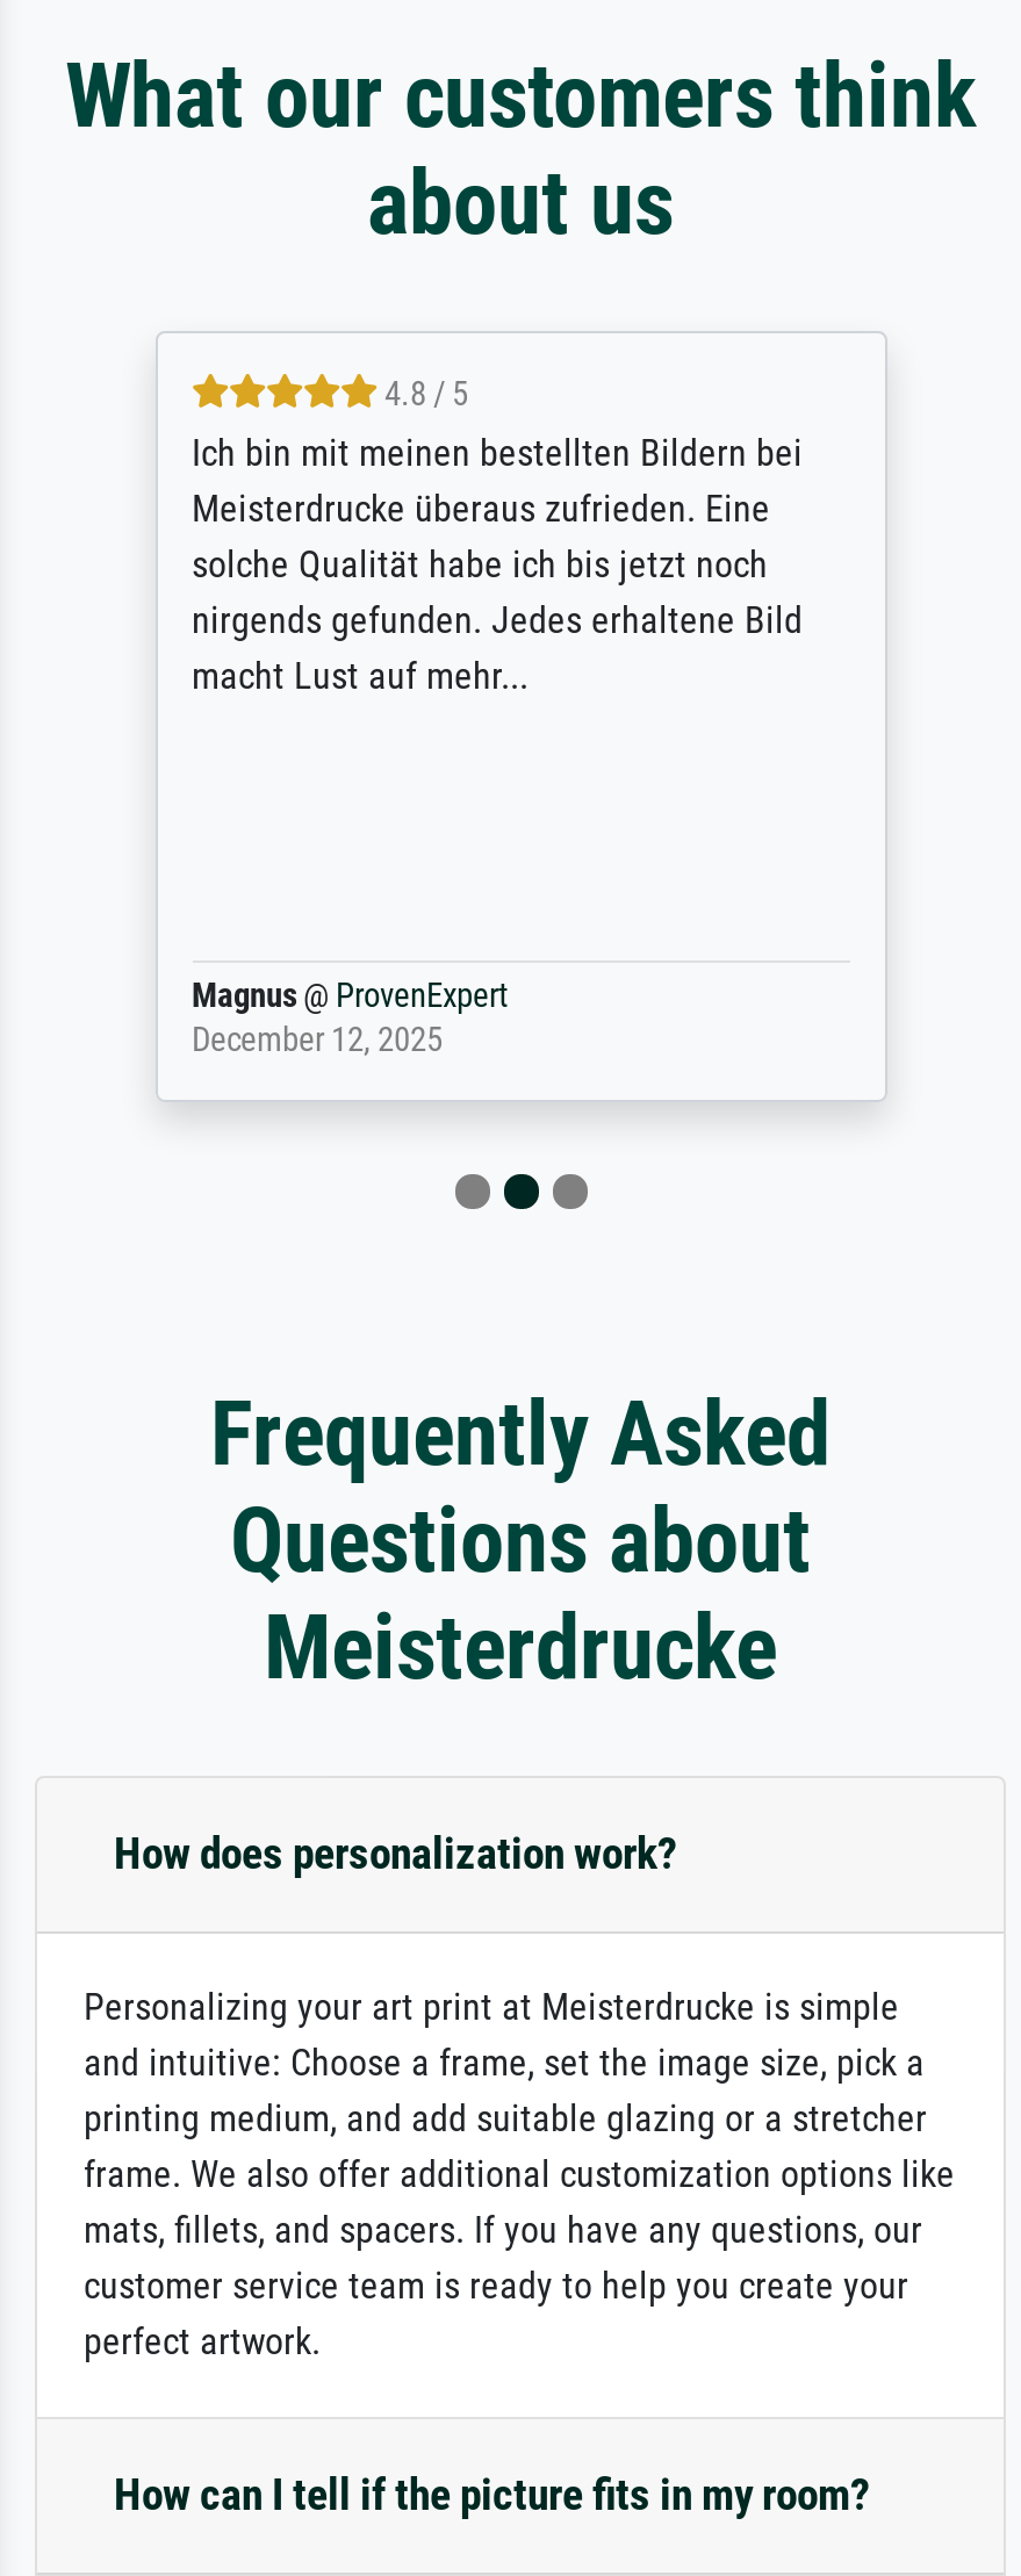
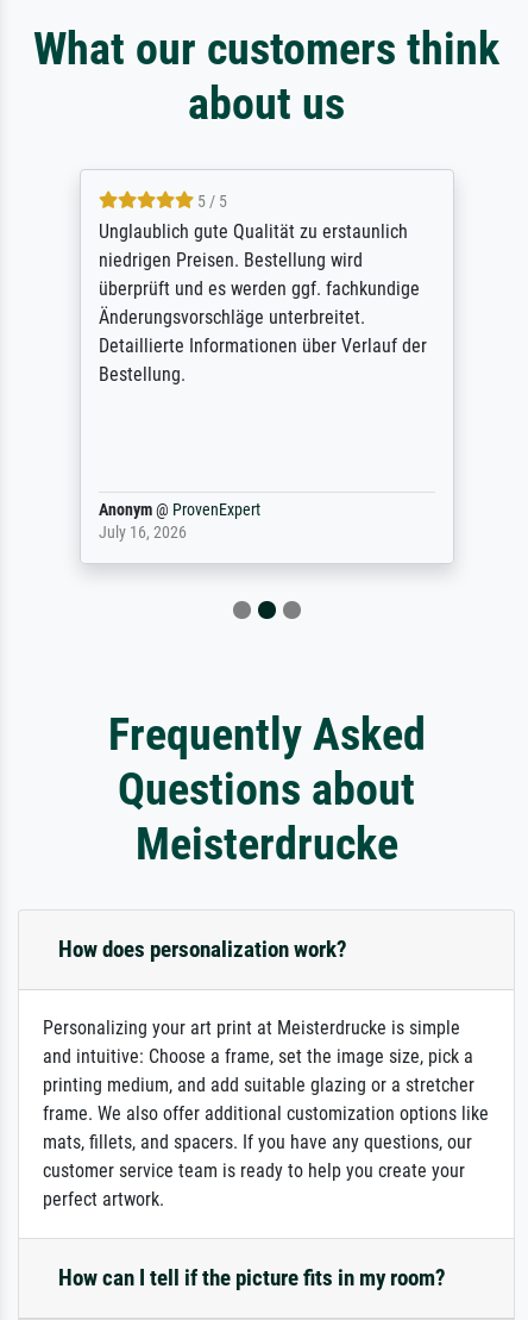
- 4.8 / 5
- Ich bin mit meinen bestellten Bildern bei
- Meisterdrucke überaus zufrieden. Eine
- solche Qualität habe ich bis jetzt noch
- nirgends gefunden. Jedes erhaltene Bild
- macht Lust auf mehr...
+ 5 / 5
+ Unglaublich gute Qualität zu erstaunlich
+ niedrigen Preisen. Bestellung wird
+ überprüft und es werden ggf. fachkundige
+ Änderungsvorschläge unterbreitet.
+ Detaillierte Informationen über Verlauf der
+ Bestellung.

- Magnus @ ProvenExpert
- December 12, 2025
+ Anonym @ ProvenExpert
+ July 16, 2026
